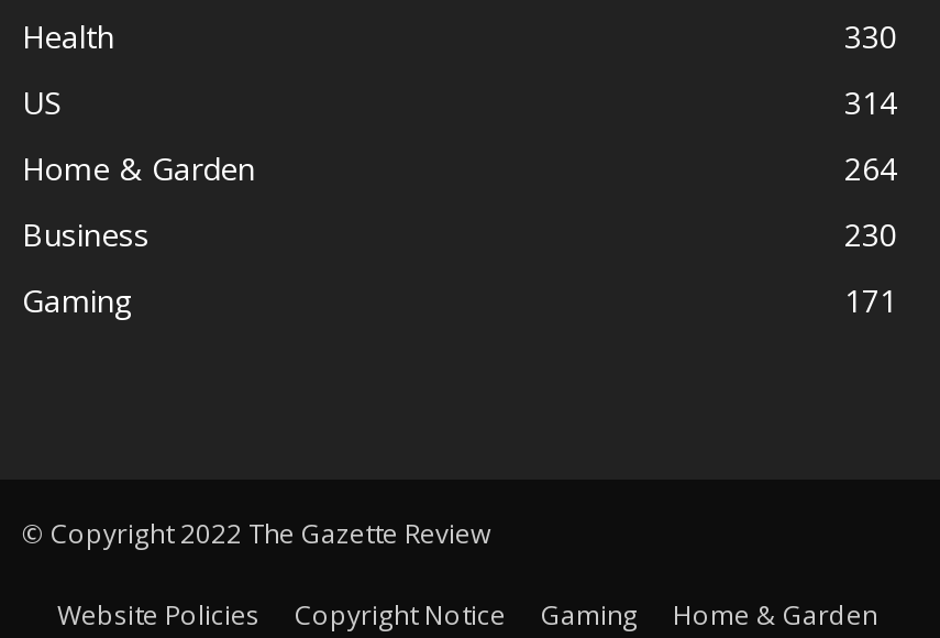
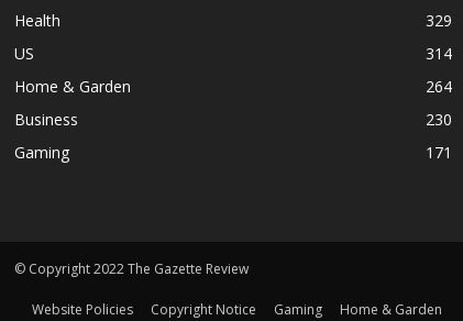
- 330
+ 329
